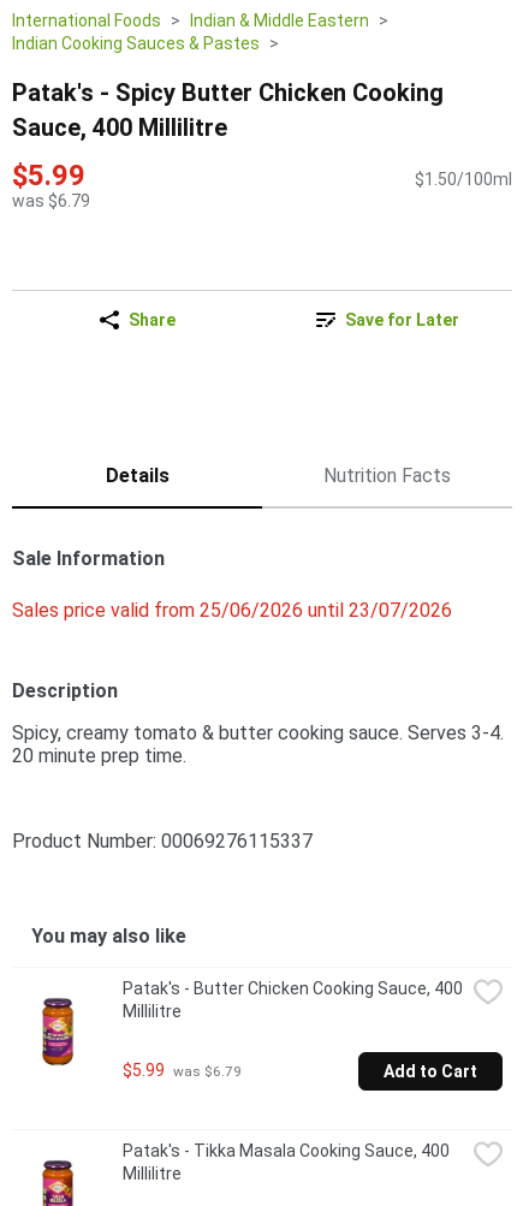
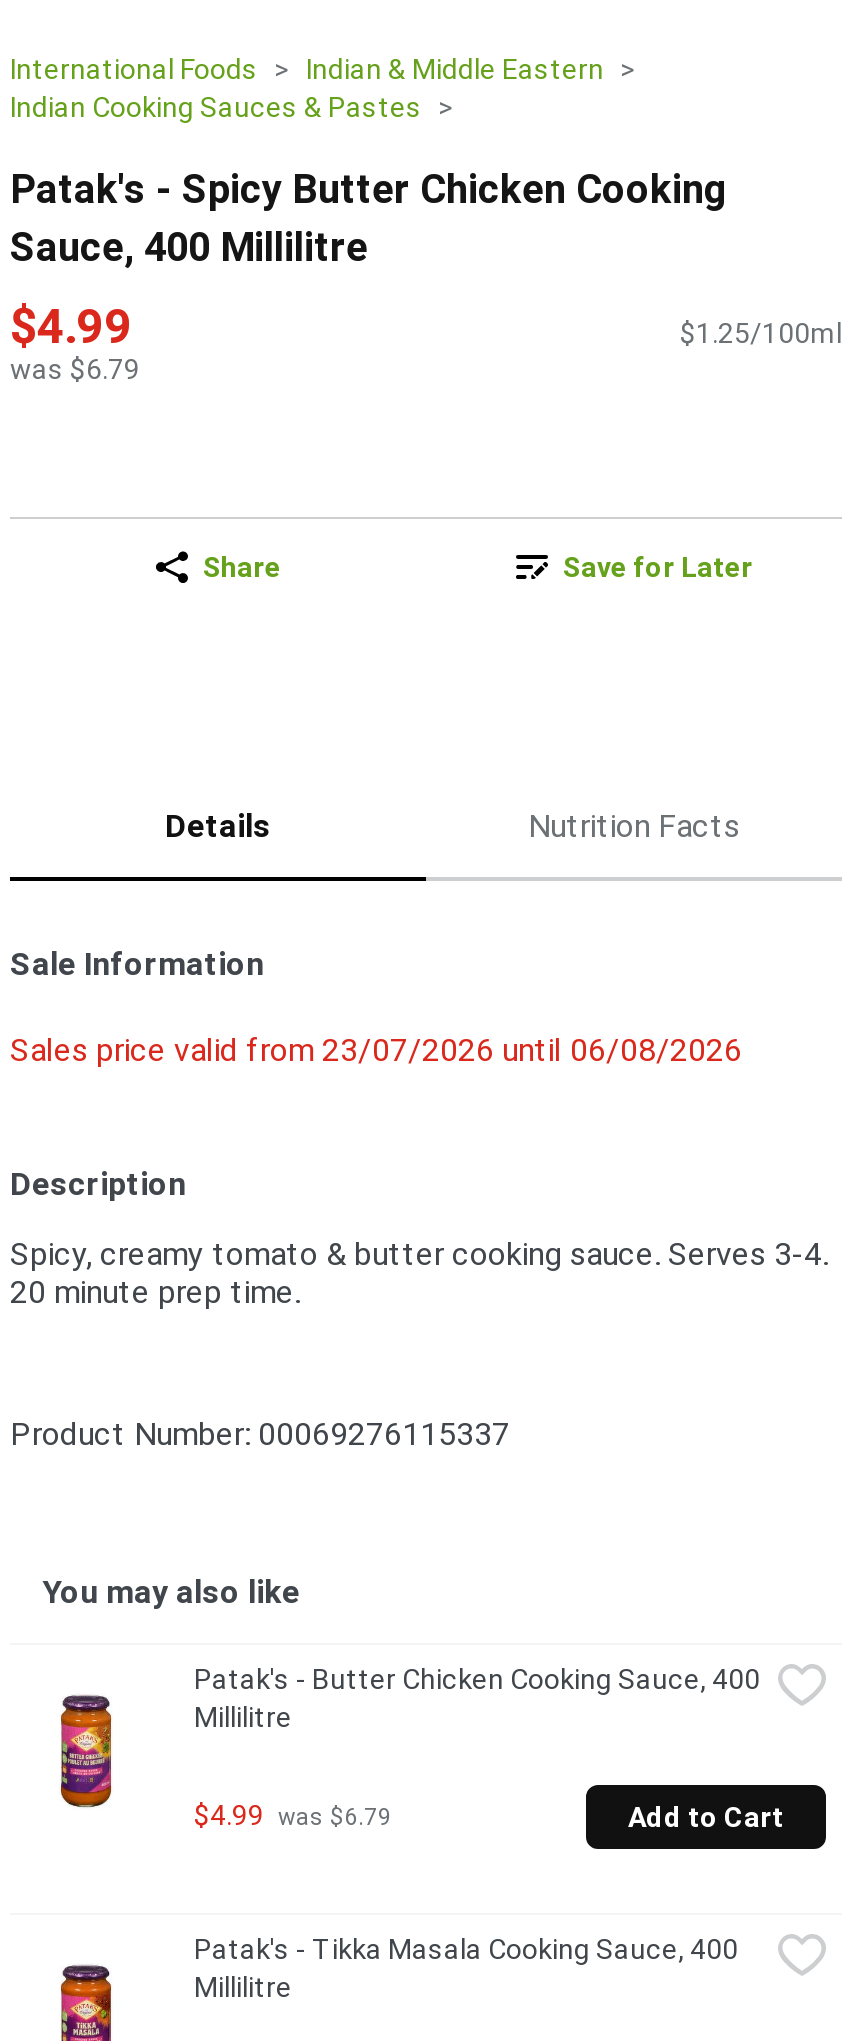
- $5.99
+ $4.99

- $1.50/100ml
+ $1.25/100ml

- Sales price valid from 25/06/2026 until 23/07/2026
+ Sales price valid from 23/07/2026 until 06/08/2026

- $5.99 was $6.79
+ $4.99 was $6.79
